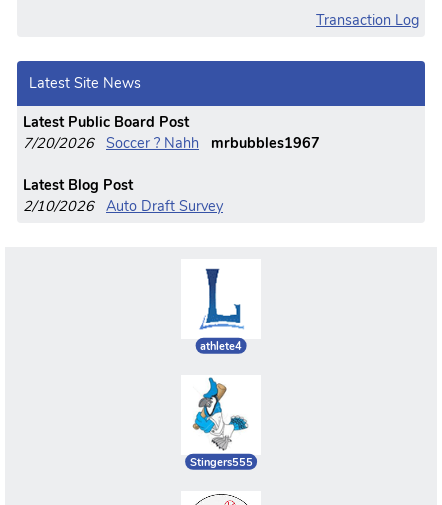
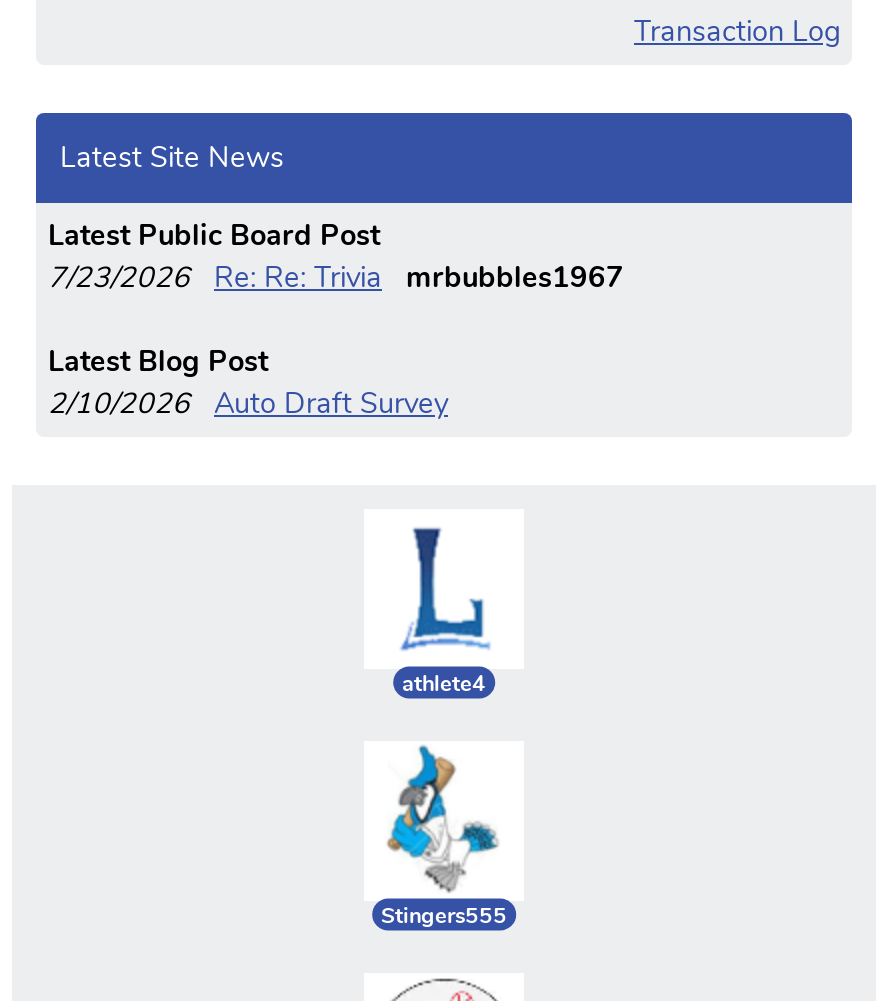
- 7/20/2026 Soccer ? Nahh mrbubbles1967
+ 7/23/2026 Re: Re: Trivia mrbubbles1967
